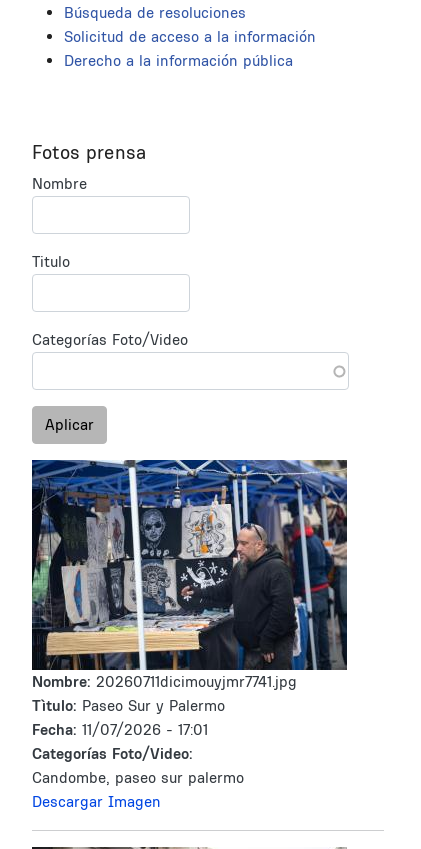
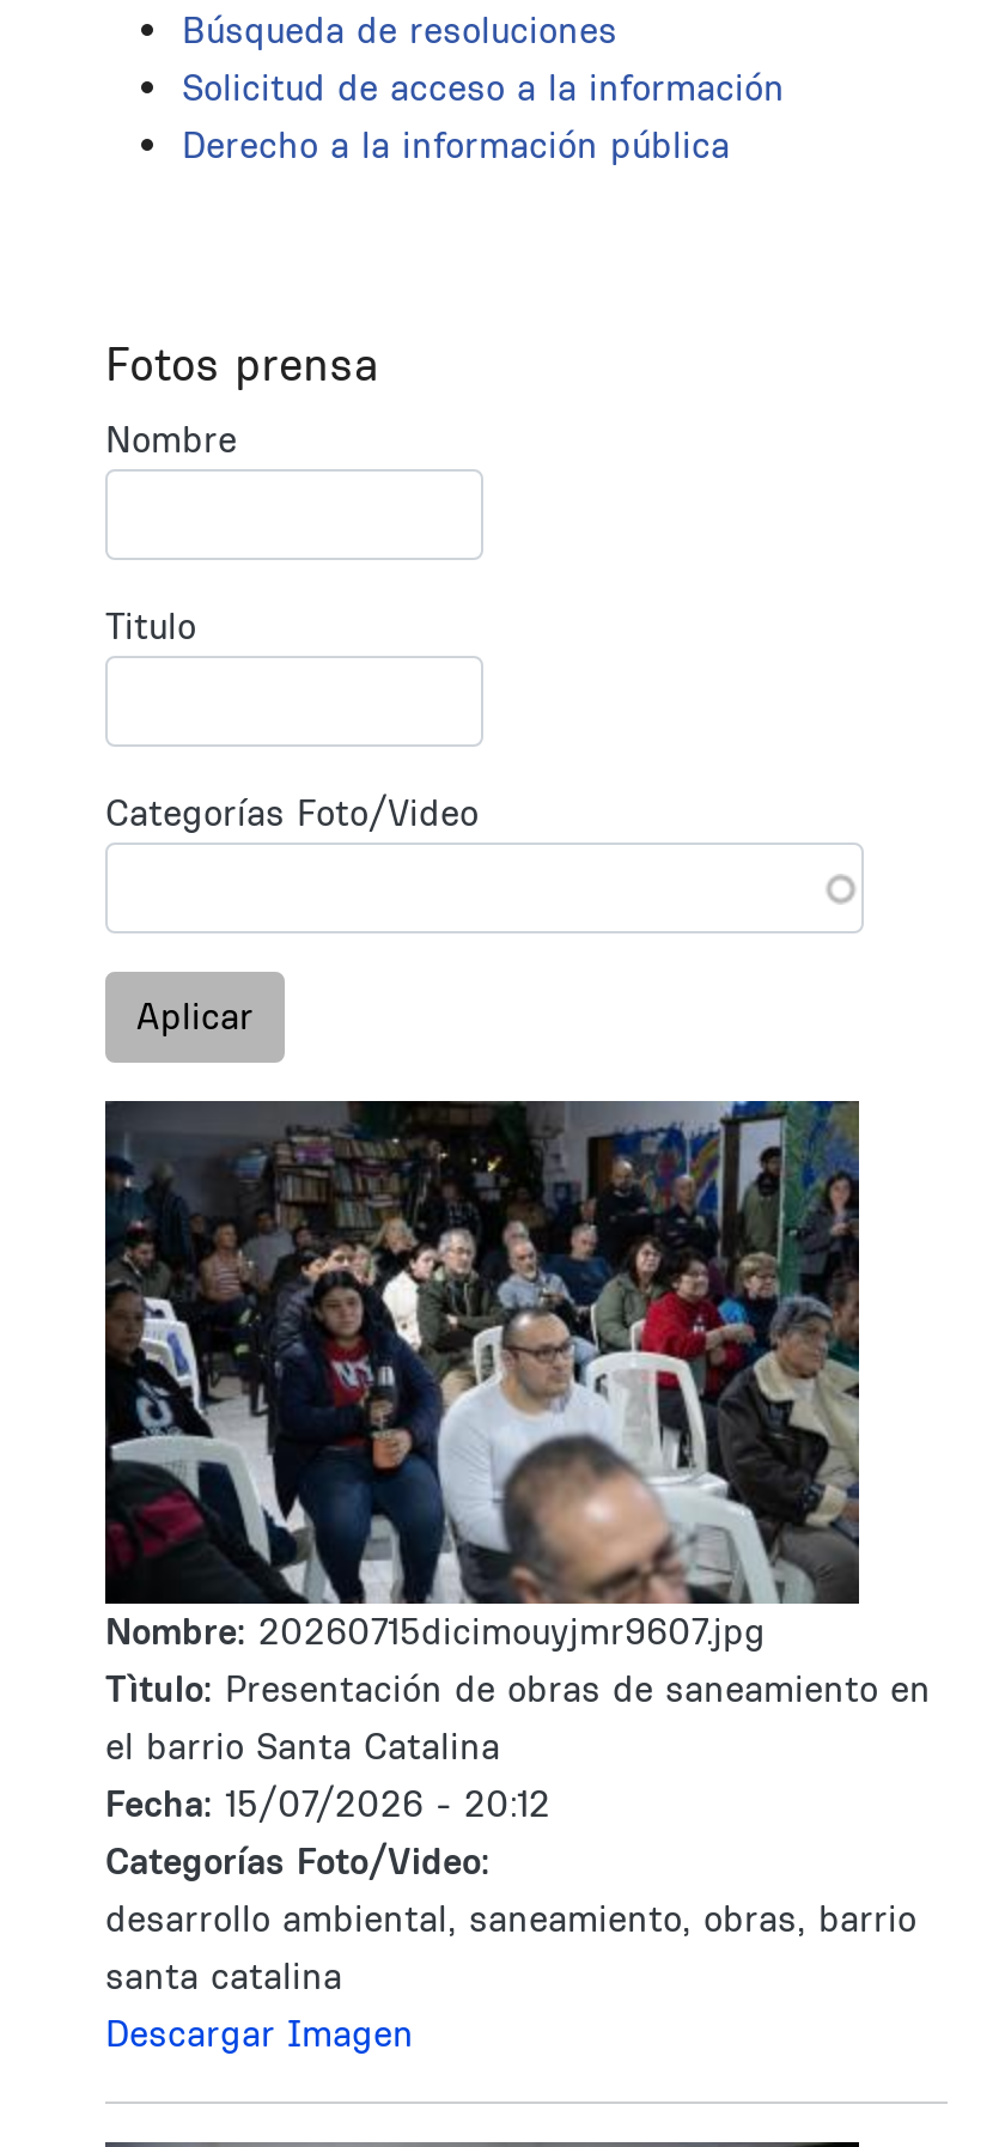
- [image]
- Nombre: 20260711dicimouyjmr7741.jpg
- Tìtulo: Paseo Sur y Palermo
- Fecha: 11/07/2026 - 17:01
+ [image]
+ Nombre: 20260715dicimouyjmr9607.jpg
+ Tìtulo: Presentación de obras de saneamiento en
+ el barrio Santa Catalina
+ Fecha: 15/07/2026 - 20:12

- Candombe, paseo sur palermo
+ desarrollo ambiental, saneamiento, obras, barrio
+ santa catalina
